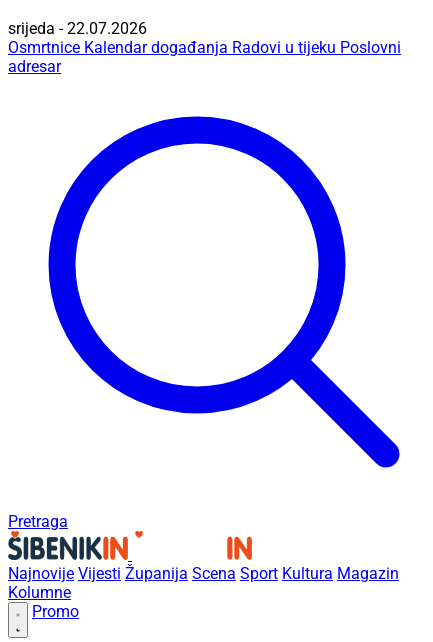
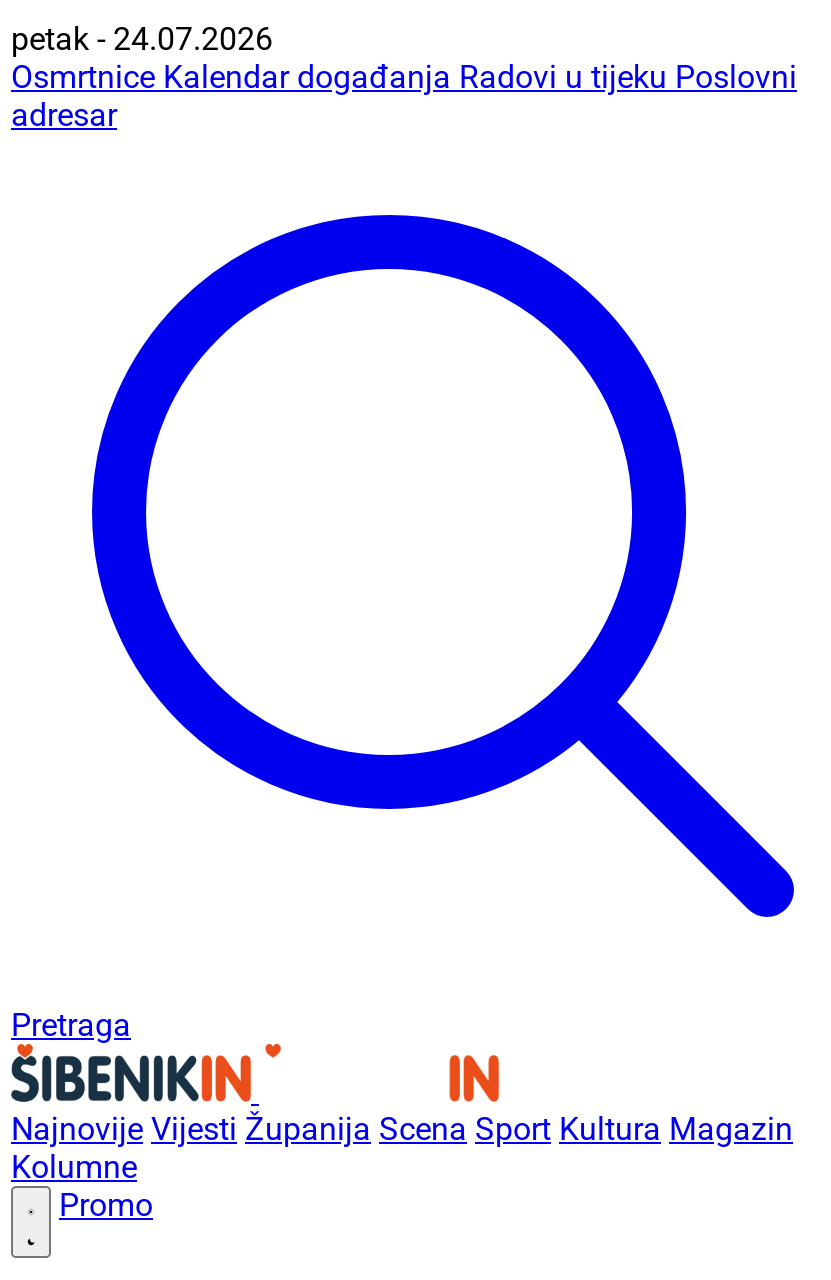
- srijeda - 22.07.2026
+ petak - 24.07.2026
